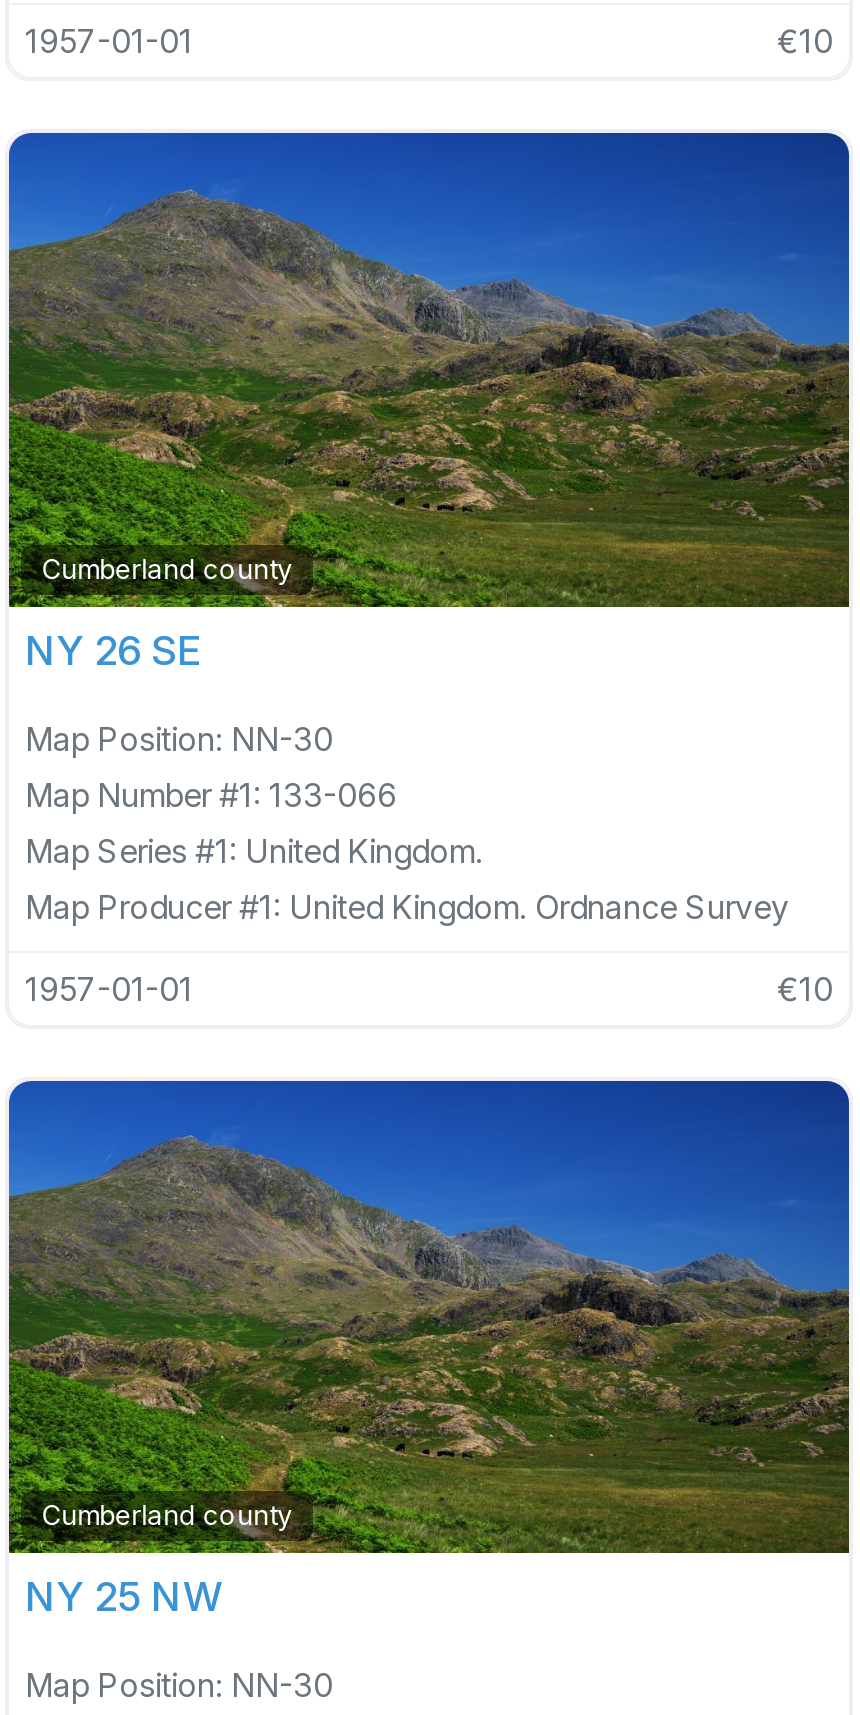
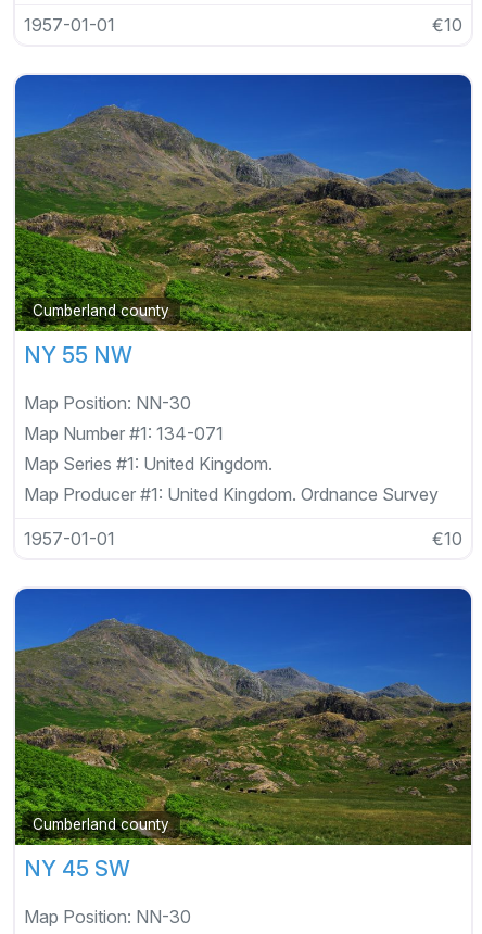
- NY 26 SE
+ NY 55 NW

- Map Number #1: 133-066
+ Map Number #1: 134-071

- NY 25 NW
+ NY 45 SW
